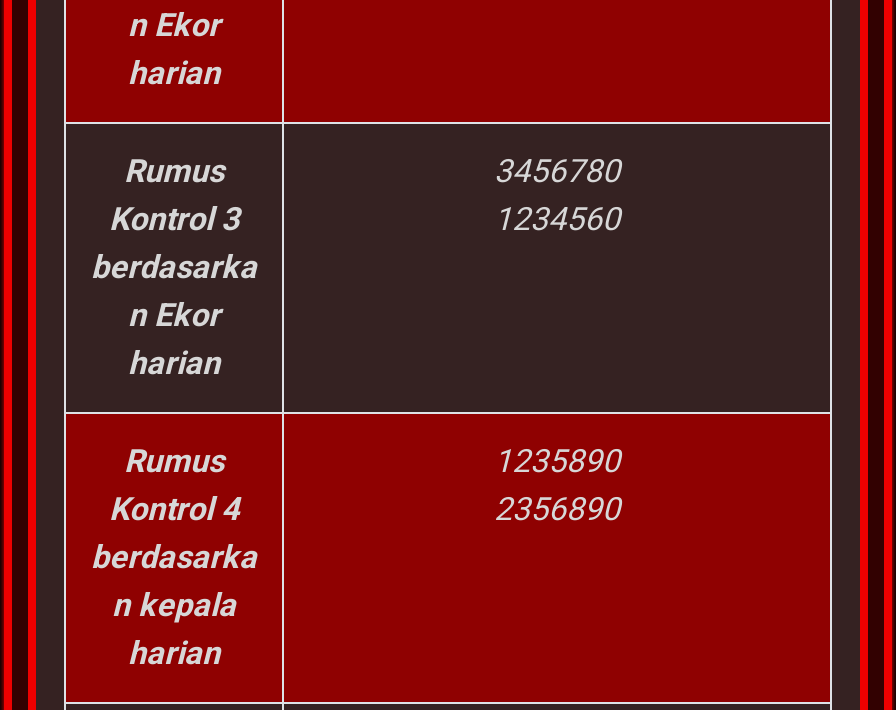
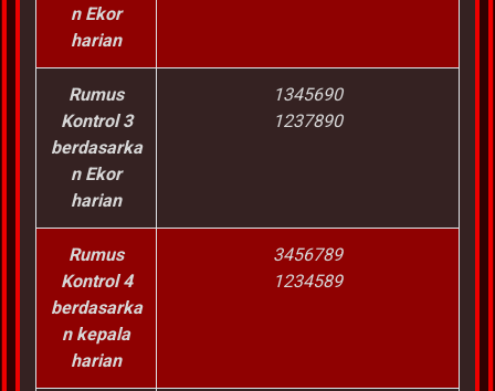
- 3456780
+ 1345690

- 1234560
+ 1237890

- 1235890
+ 3456789

- 2356890
+ 1234589
